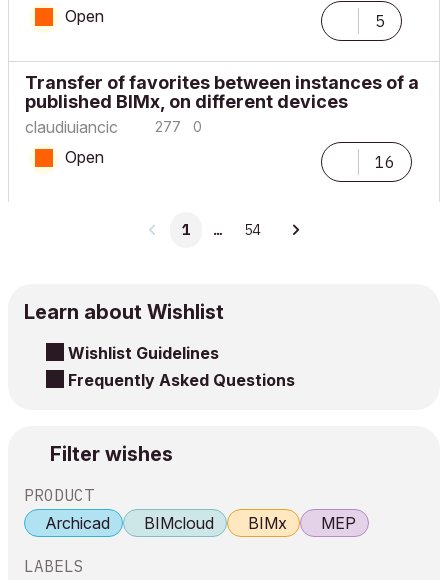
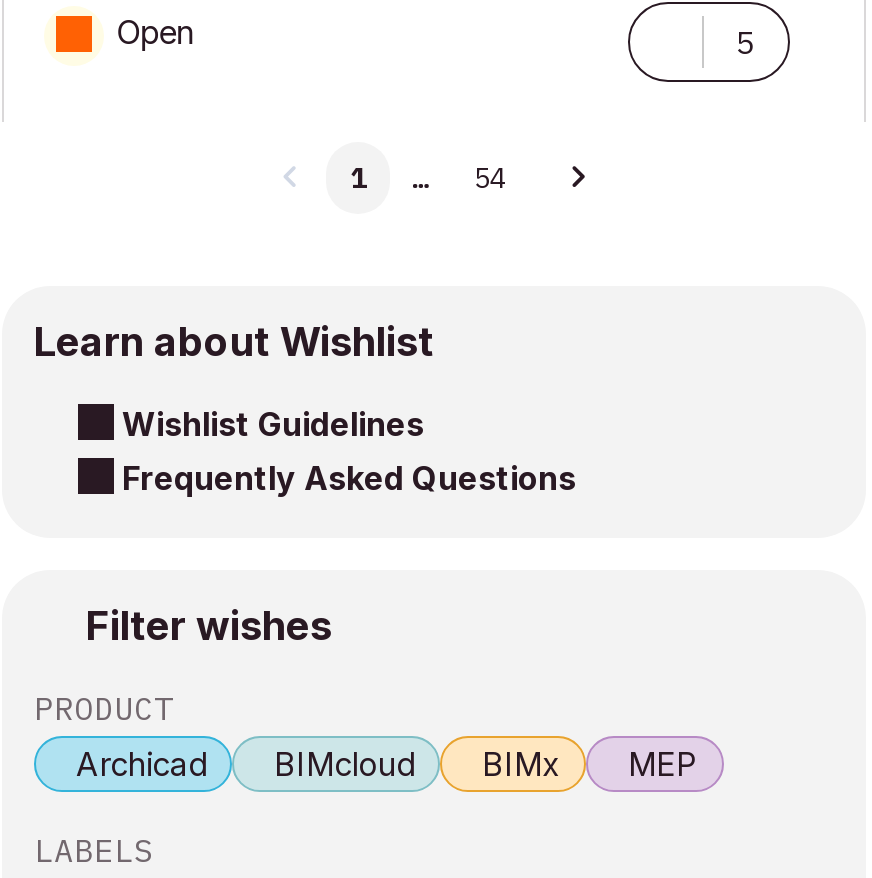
- Transfer of favorites between instances of a
- published BIMx, on different devices
- claudiuiancic
- 277
- 0
- Open
- 16
